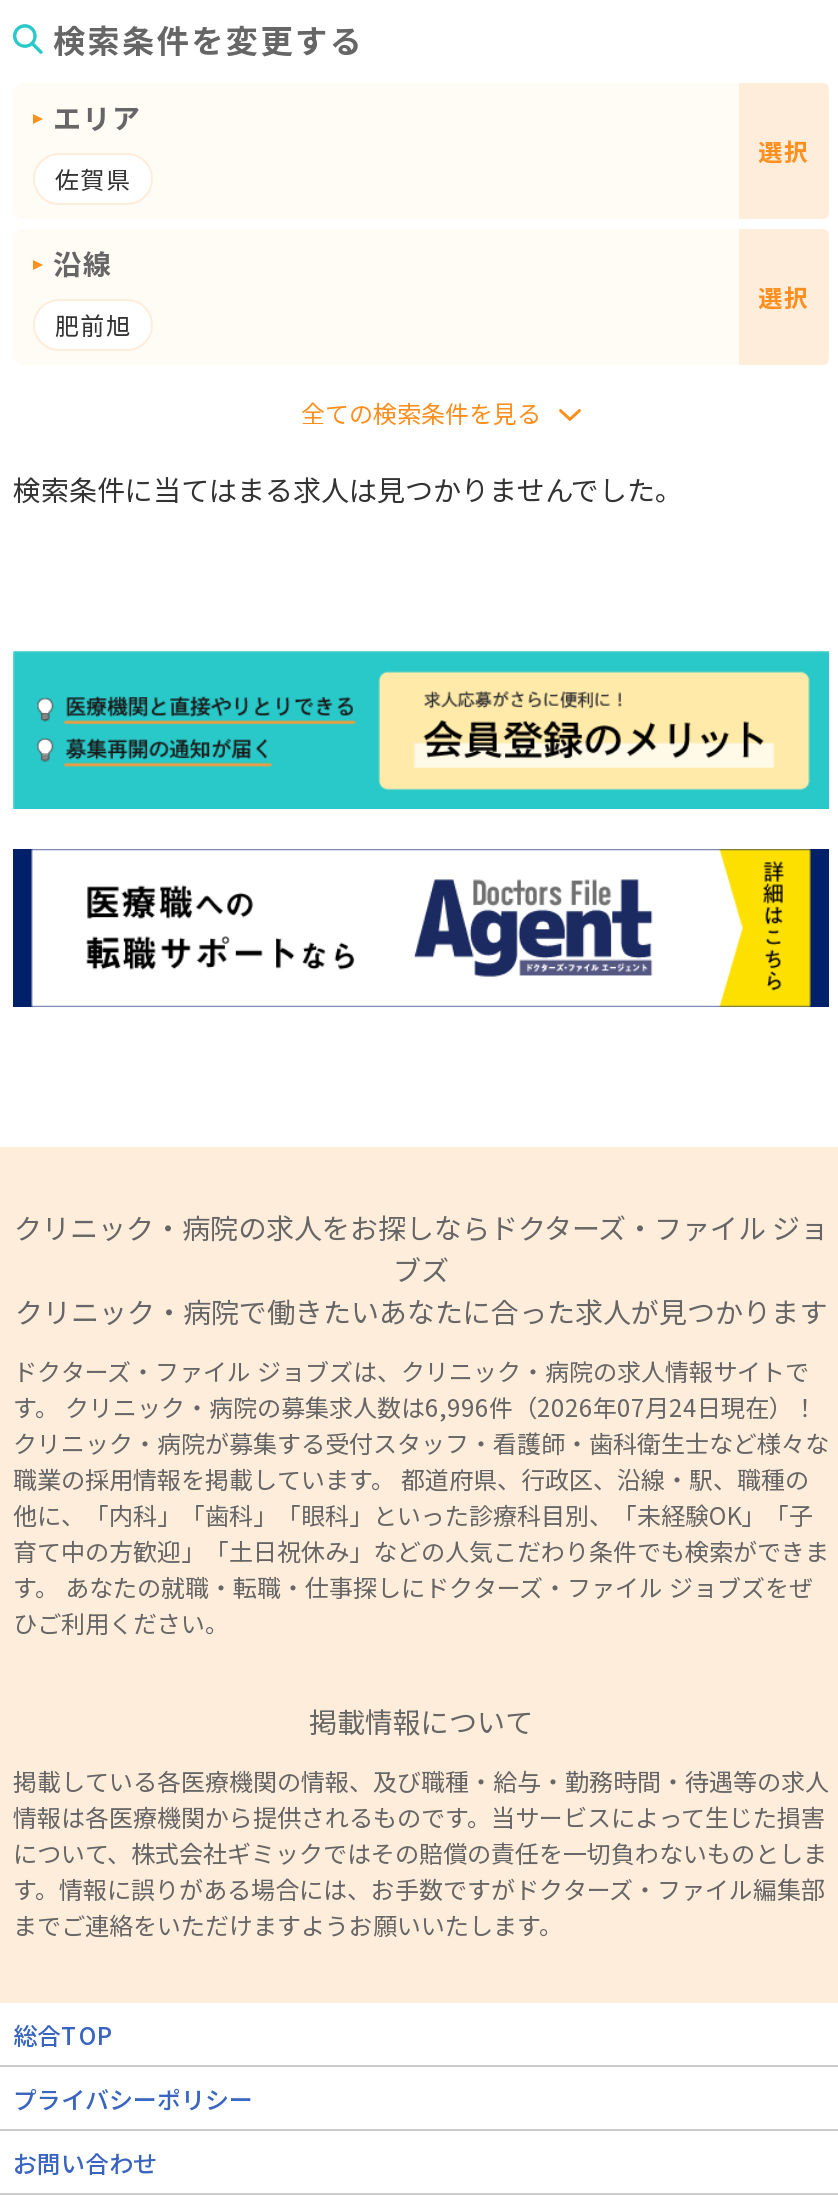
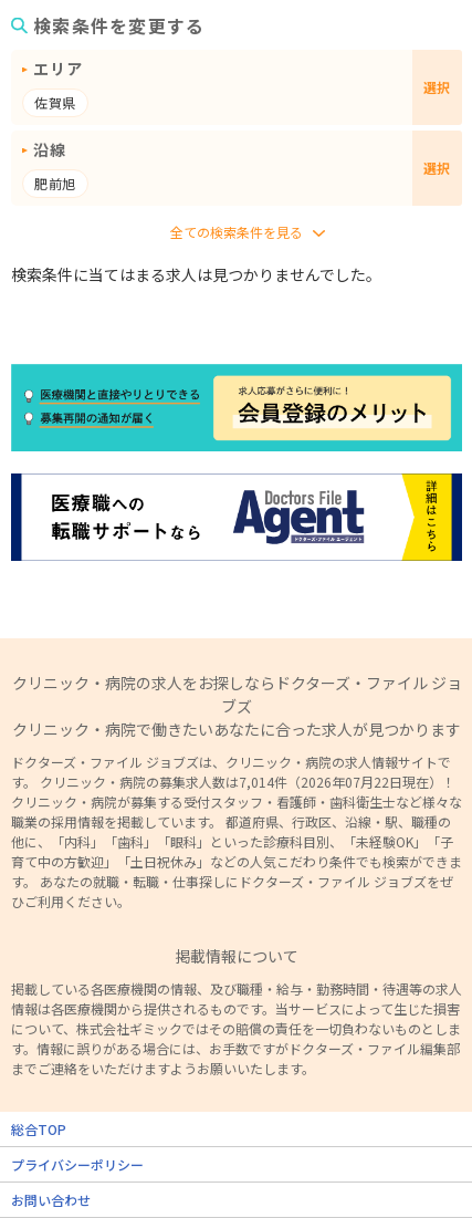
- す。 クリニック・病院の募集求人数は6,996件（2026年07月24日現在）！
+ す。 クリニック・病院の募集求人数は7,014件（2026年07月22日現在）！
